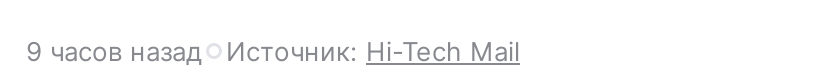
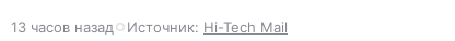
- 9 часов назад Источник: Hi-Tech Mail
+ 13 часов назад Источник: Hi-Tech Mail
